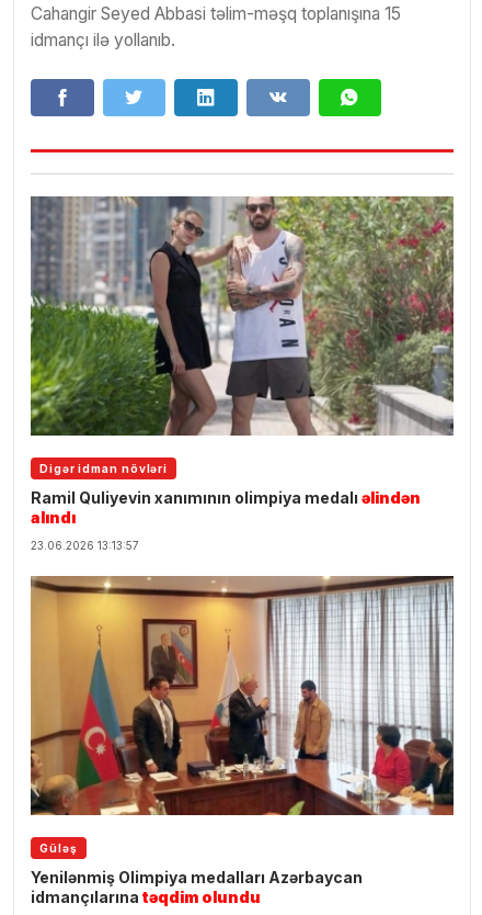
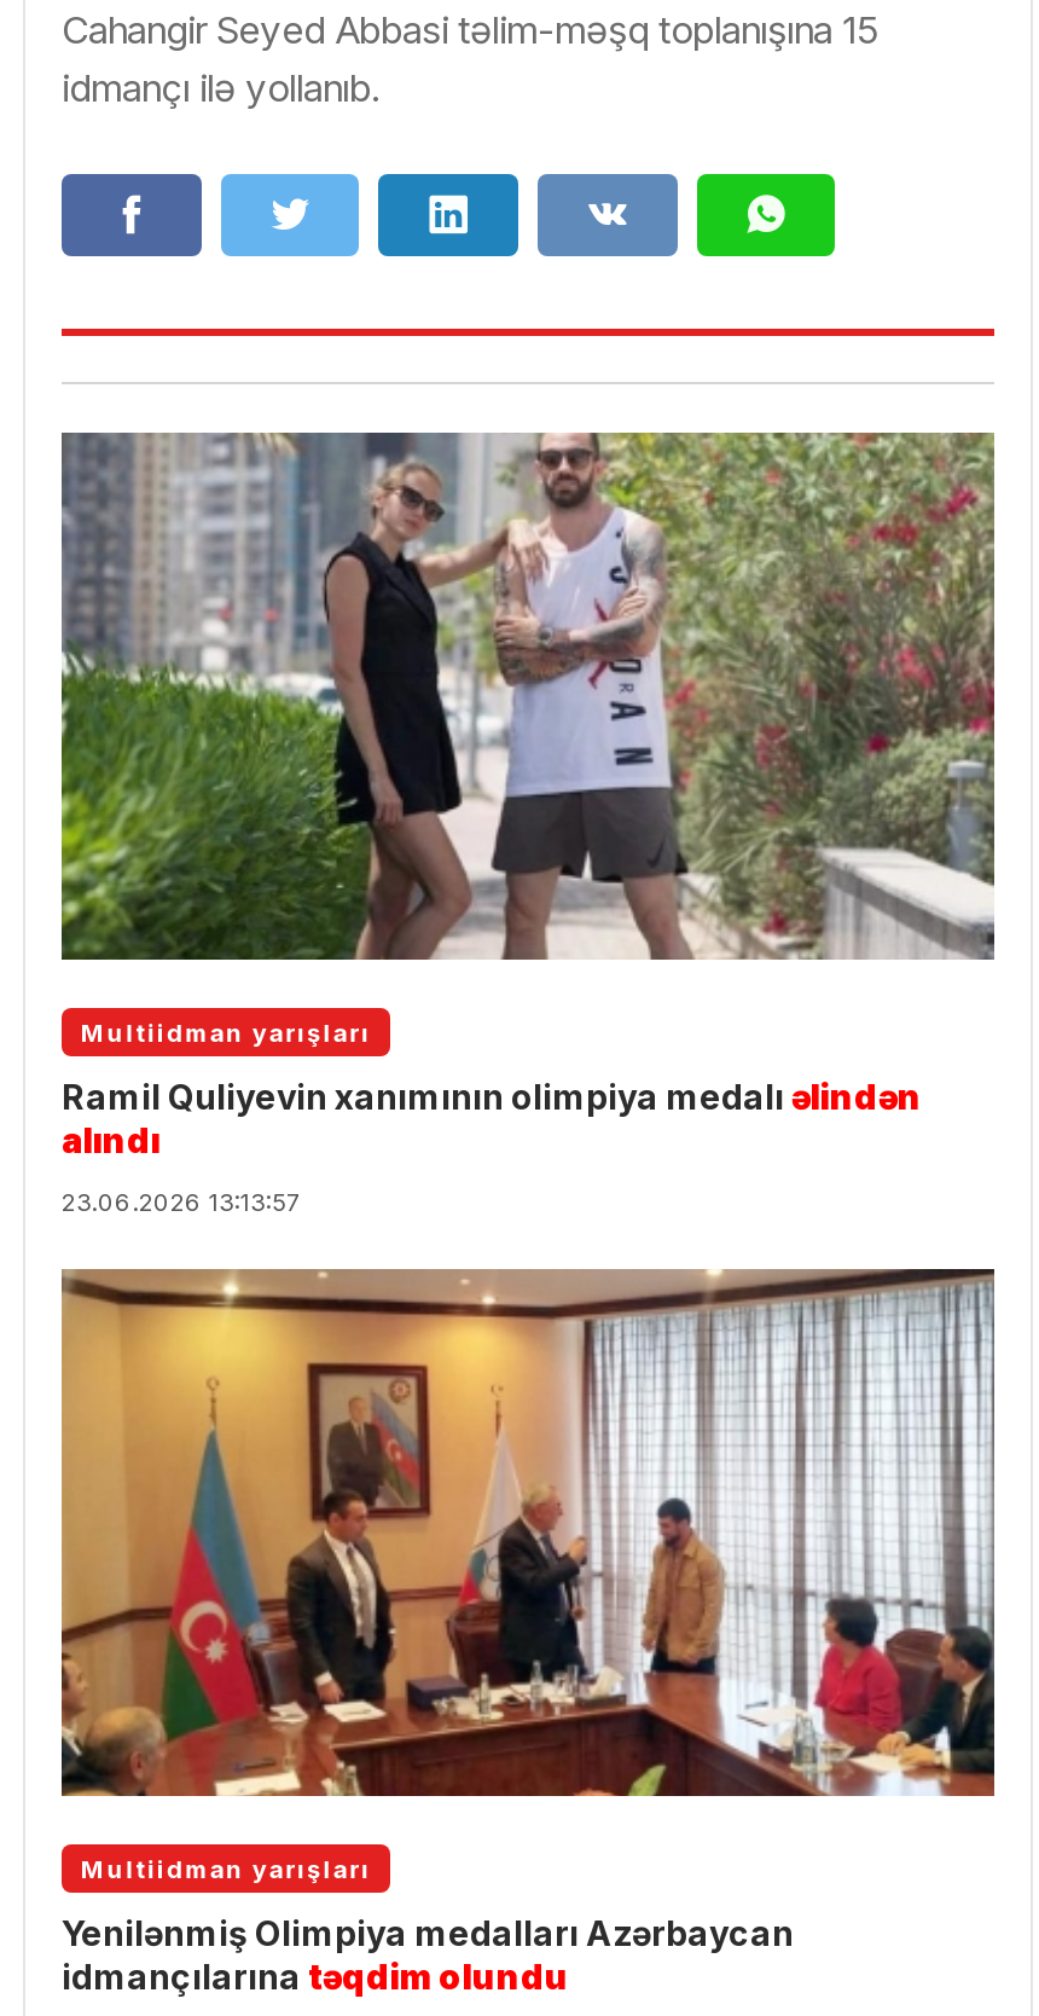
- Digər idman növləri
+ Multiidman yarışları

- Güləş
+ Multiidman yarışları
